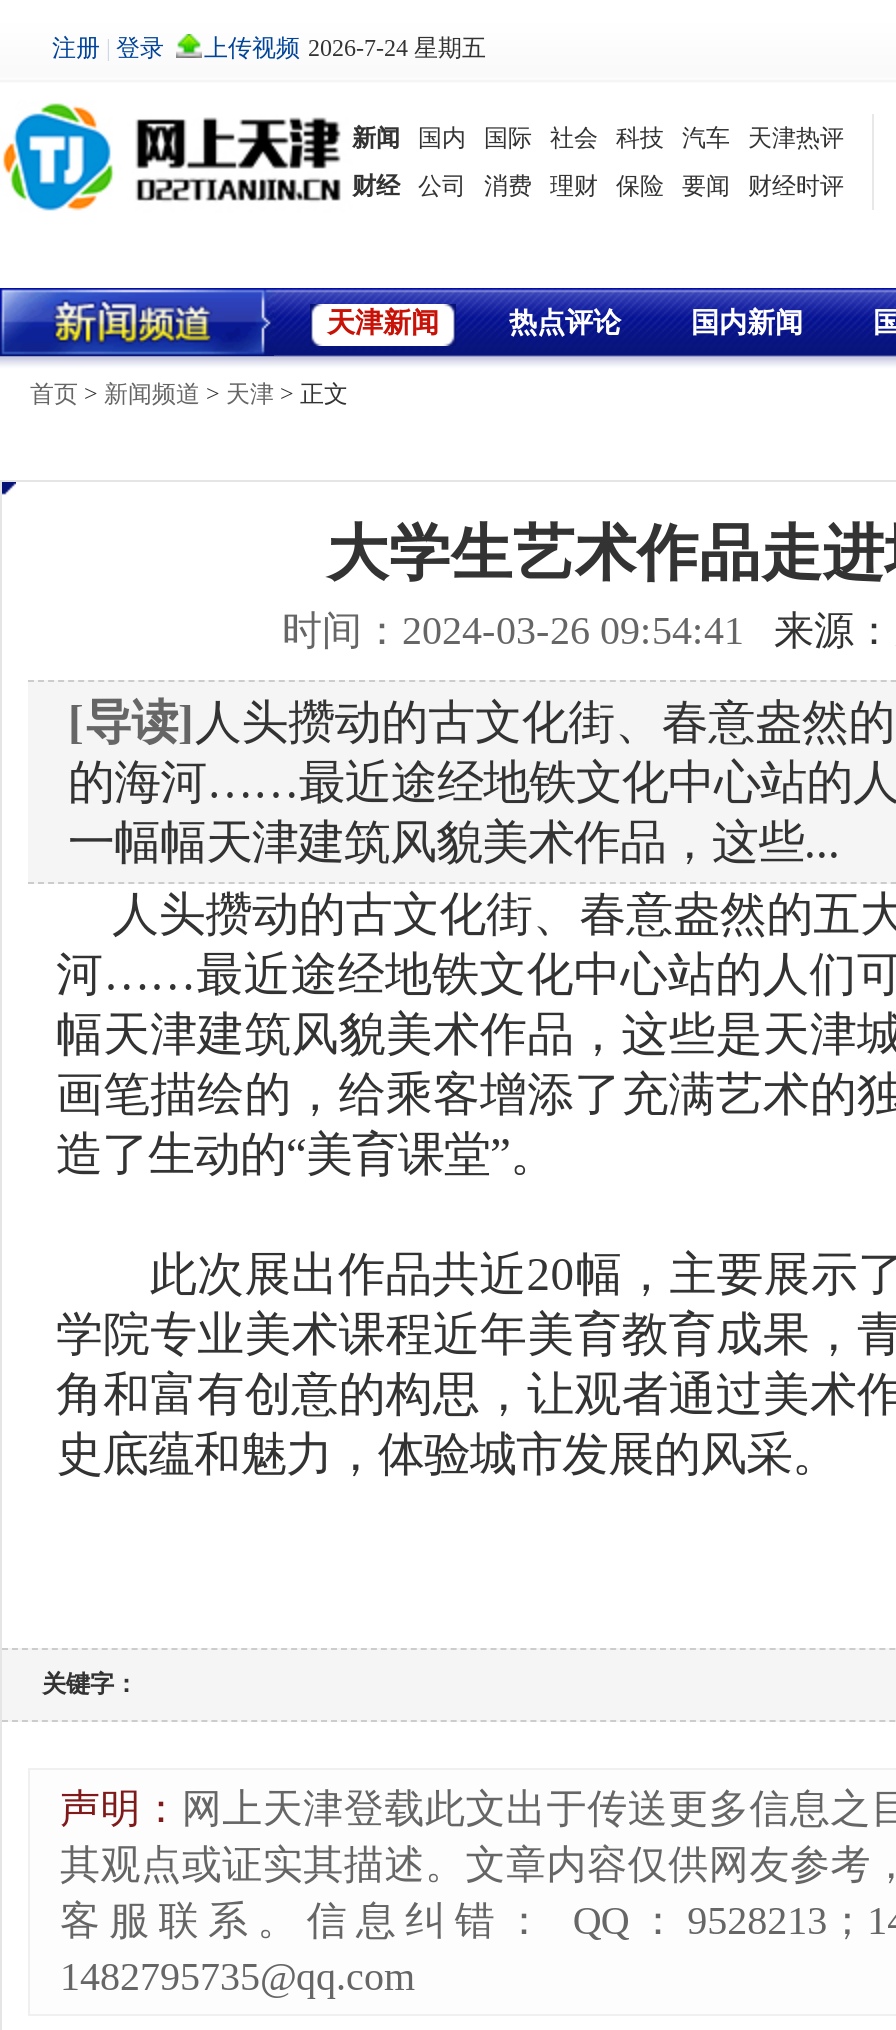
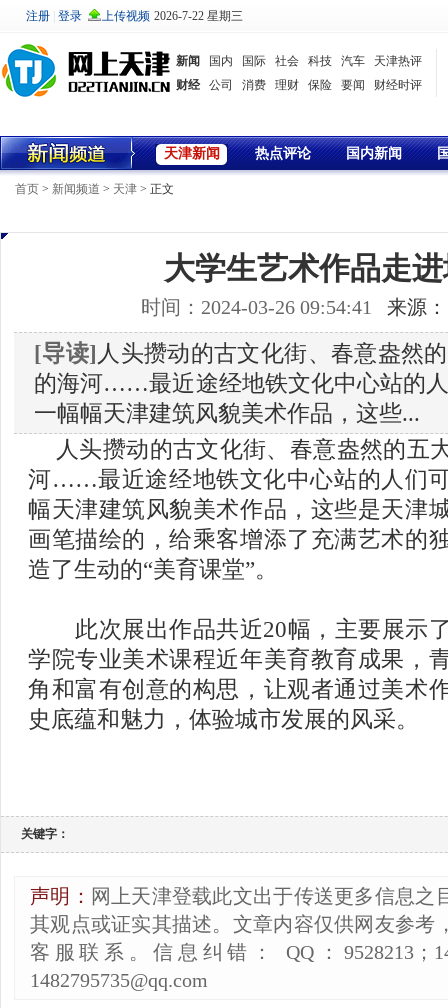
- 2026-7-24 星期五
+ 2026-7-22 星期三
